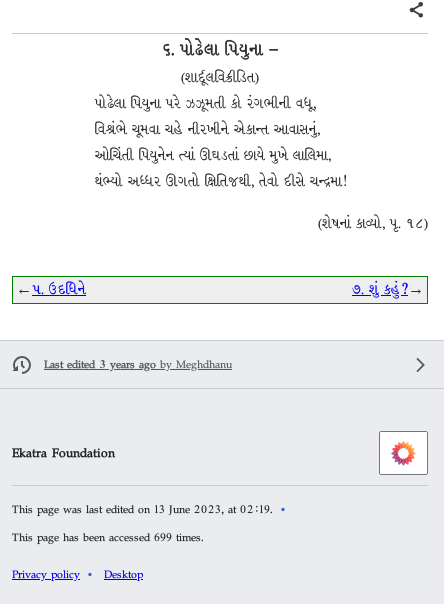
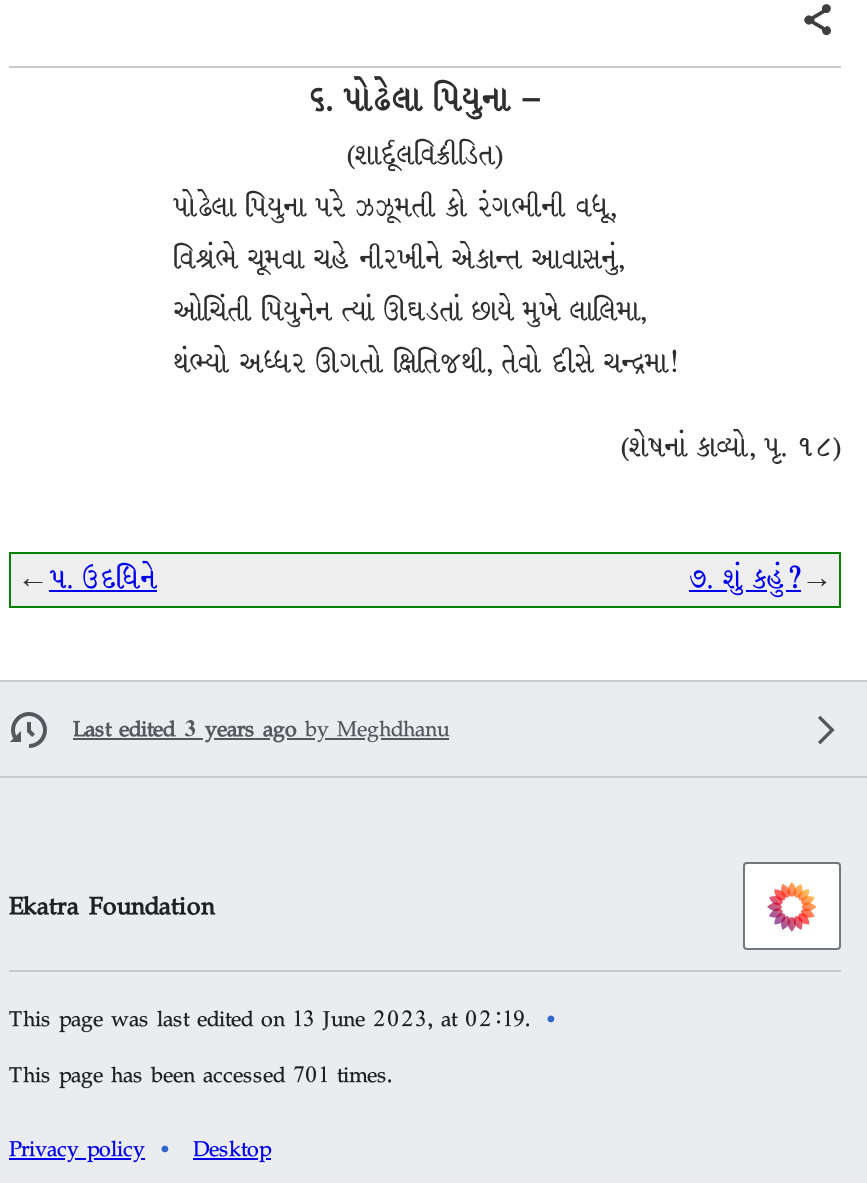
- This page has been accessed 699 times.
+ This page has been accessed 701 times.
